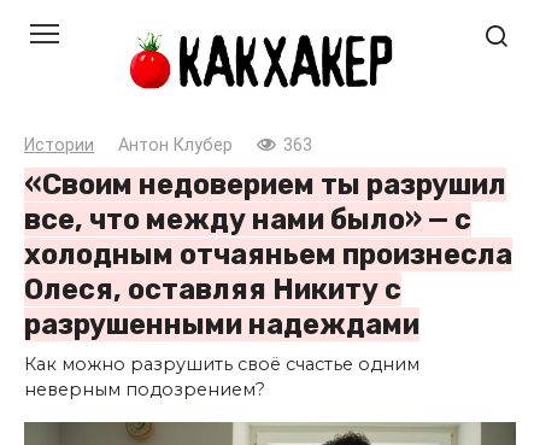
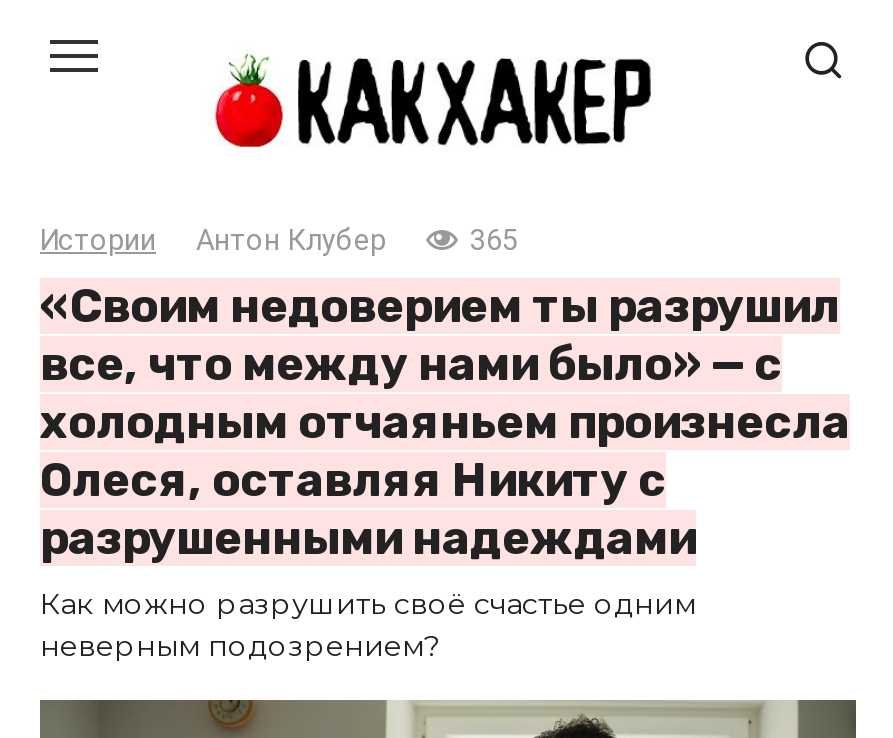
- 363
+ 365
